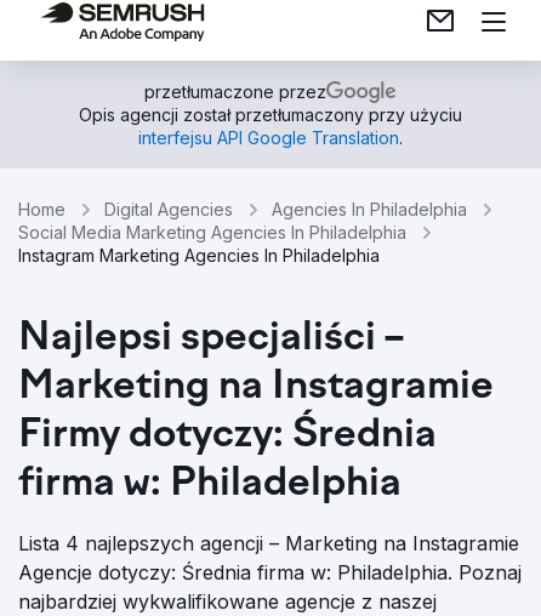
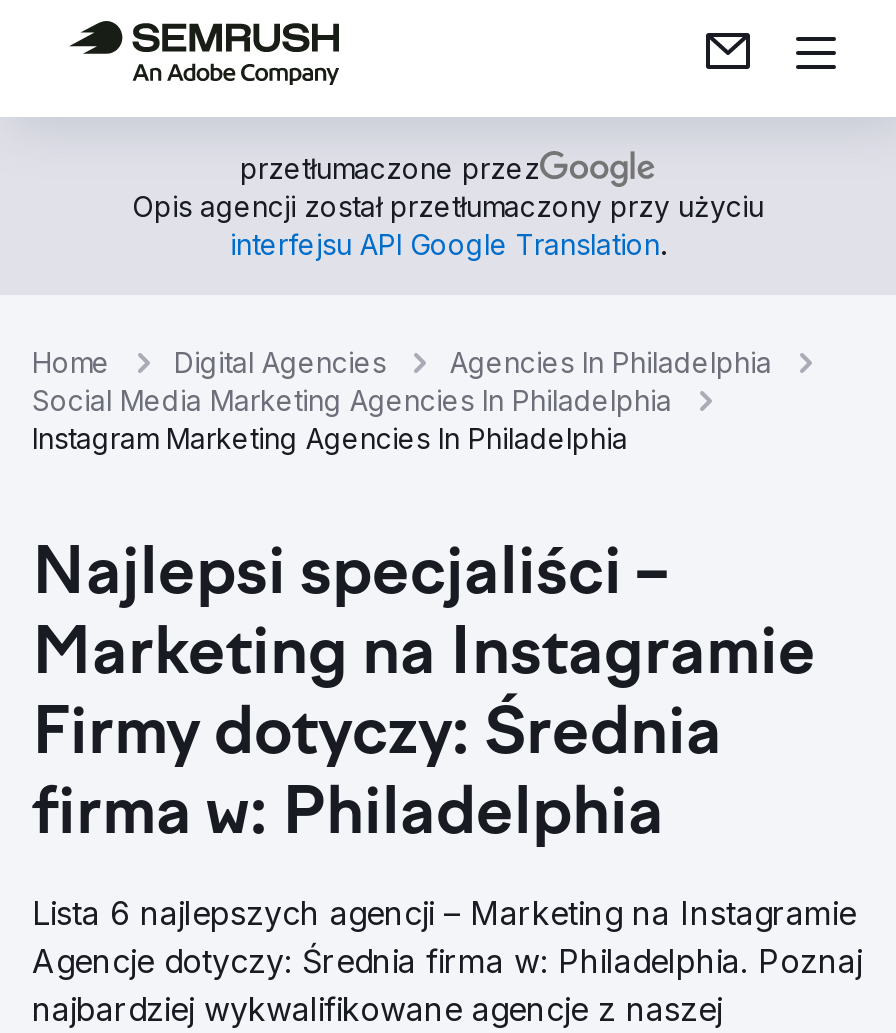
- Lista 4 najlepszych agencji – Marketing na Instagramie
+ Lista 6 najlepszych agencji – Marketing na Instagramie
